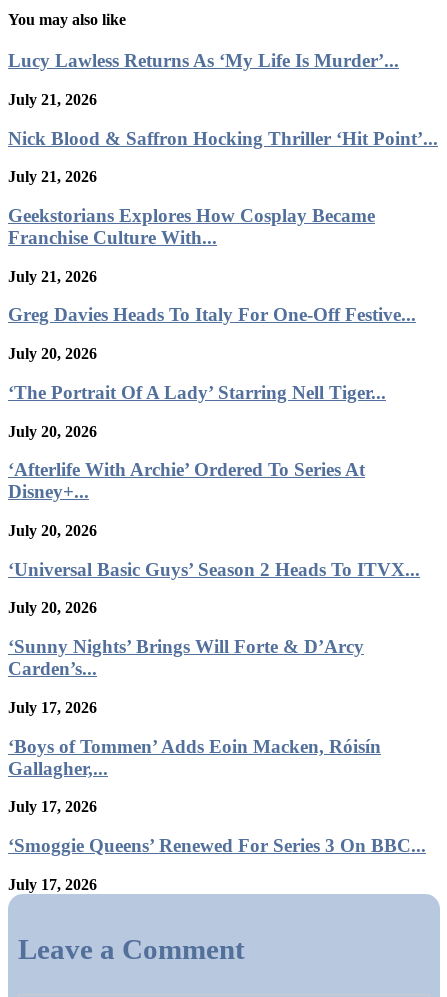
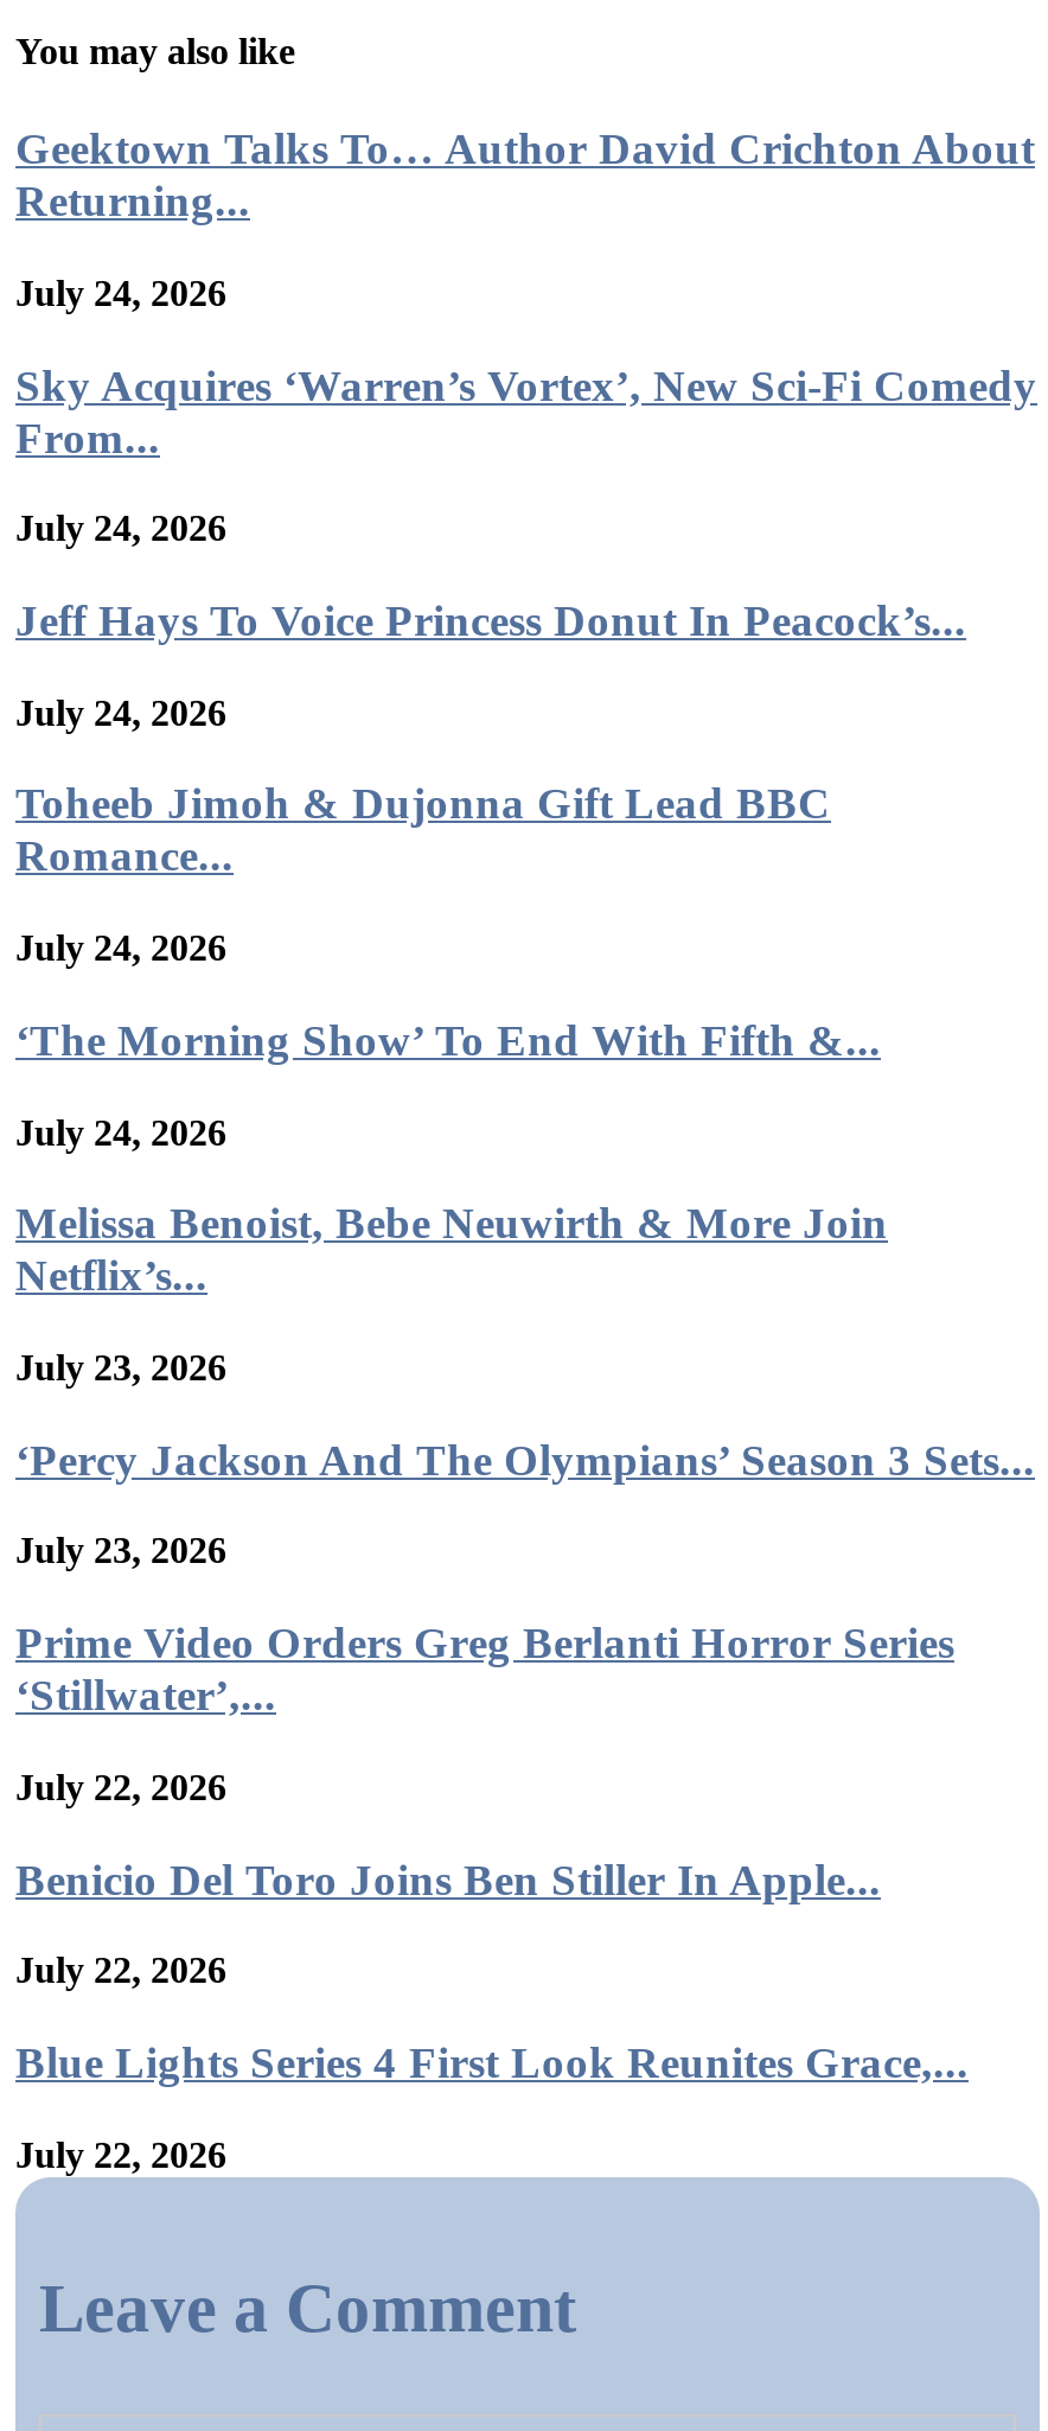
- Lucy Lawless Returns As ‘My Life Is Murder’...
+ Geektown Talks To… Author David Crichton About
+ Returning...

- July 21, 2026
+ July 24, 2026

- Nick Blood & Saffron Hocking Thriller ‘Hit Point’...
+ Sky Acquires ‘Warren’s Vortex’, New Sci-Fi Comedy
+ From...

- July 21, 2026
+ July 24, 2026

- Geekstorians Explores How Cosplay Became
- Franchise Culture With...
+ Jeff Hays To Voice Princess Donut In Peacock’s...

- July 21, 2026
+ July 24, 2026

- Greg Davies Heads To Italy For One-Off Festive...
+ Toheeb Jimoh & Dujonna Gift Lead BBC
+ Romance...

- July 20, 2026
+ July 24, 2026

- ‘The Portrait Of A Lady’ Starring Nell Tiger...
+ ‘The Morning Show’ To End With Fifth &...

- July 20, 2026
+ July 24, 2026

- ‘Afterlife With Archie’ Ordered To Series At
- Disney+...
+ Melissa Benoist, Bebe Neuwirth & More Join
+ Netflix’s...

- July 20, 2026
+ July 23, 2026

- ‘Universal Basic Guys’ Season 2 Heads To ITVX...
+ ‘Percy Jackson And The Olympians’ Season 3 Sets...

- July 20, 2026
+ July 23, 2026

- ‘Sunny Nights’ Brings Will Forte & D’Arcy
- Carden’s...
+ Prime Video Orders Greg Berlanti Horror Series
+ ‘Stillwater’,...

- July 17, 2026
+ July 22, 2026

- ‘Boys of Tommen’ Adds Eoin Macken, Róisín
- Gallagher,...
+ Benicio Del Toro Joins Ben Stiller In Apple...

- July 17, 2026
+ July 22, 2026

- ‘Smoggie Queens’ Renewed For Series 3 On BBC...
+ Blue Lights Series 4 First Look Reunites Grace,...

- July 17, 2026
+ July 22, 2026
